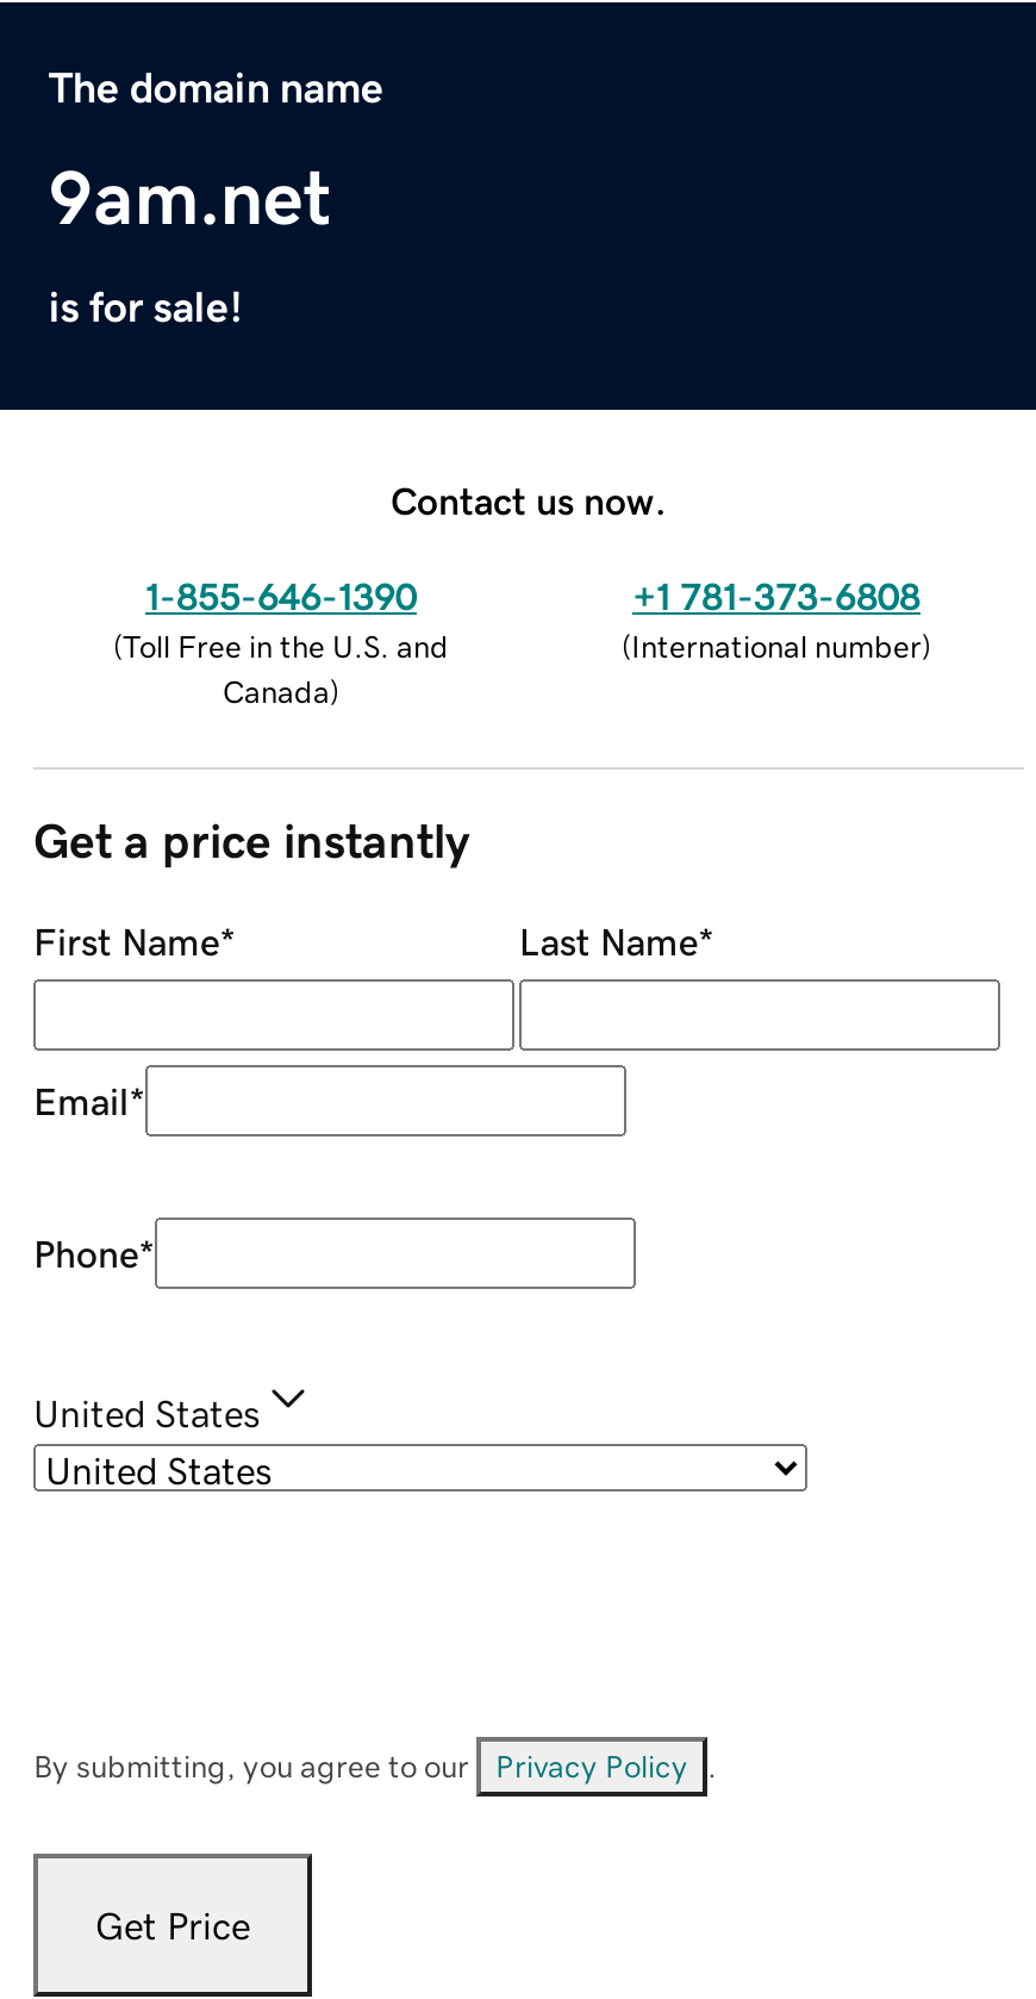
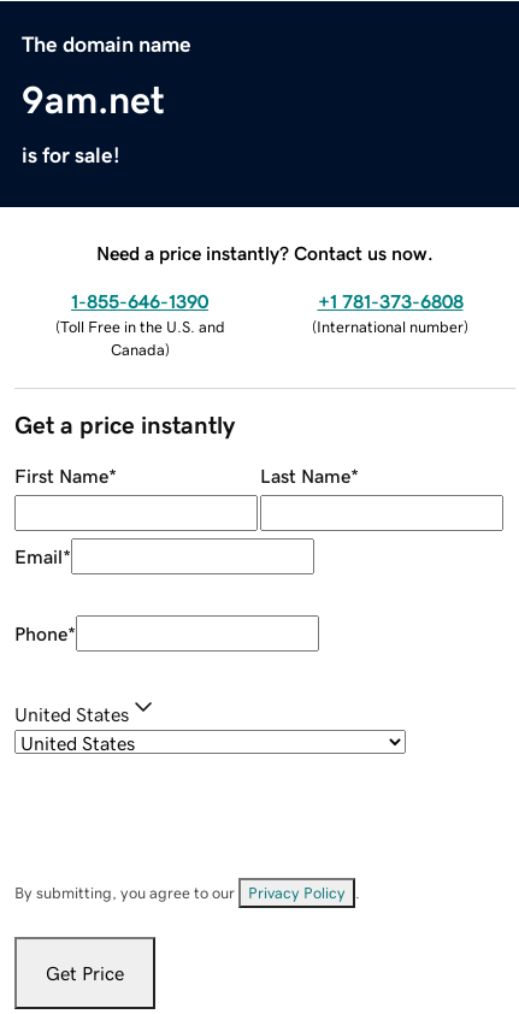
- Contact us now.
+ Need a price instantly? Contact us now.
